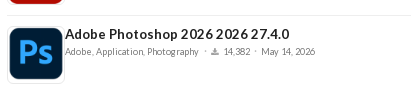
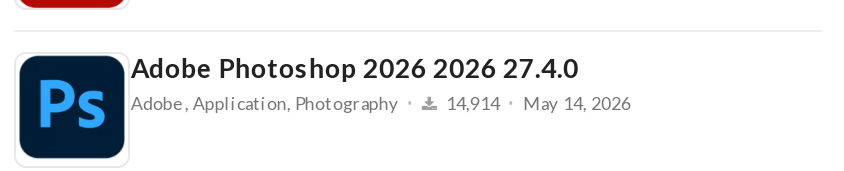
- Adobe, Application, Photography · 14,382 · May 14, 2026
+ Adobe, Application, Photography · 14,914 · May 14, 2026
